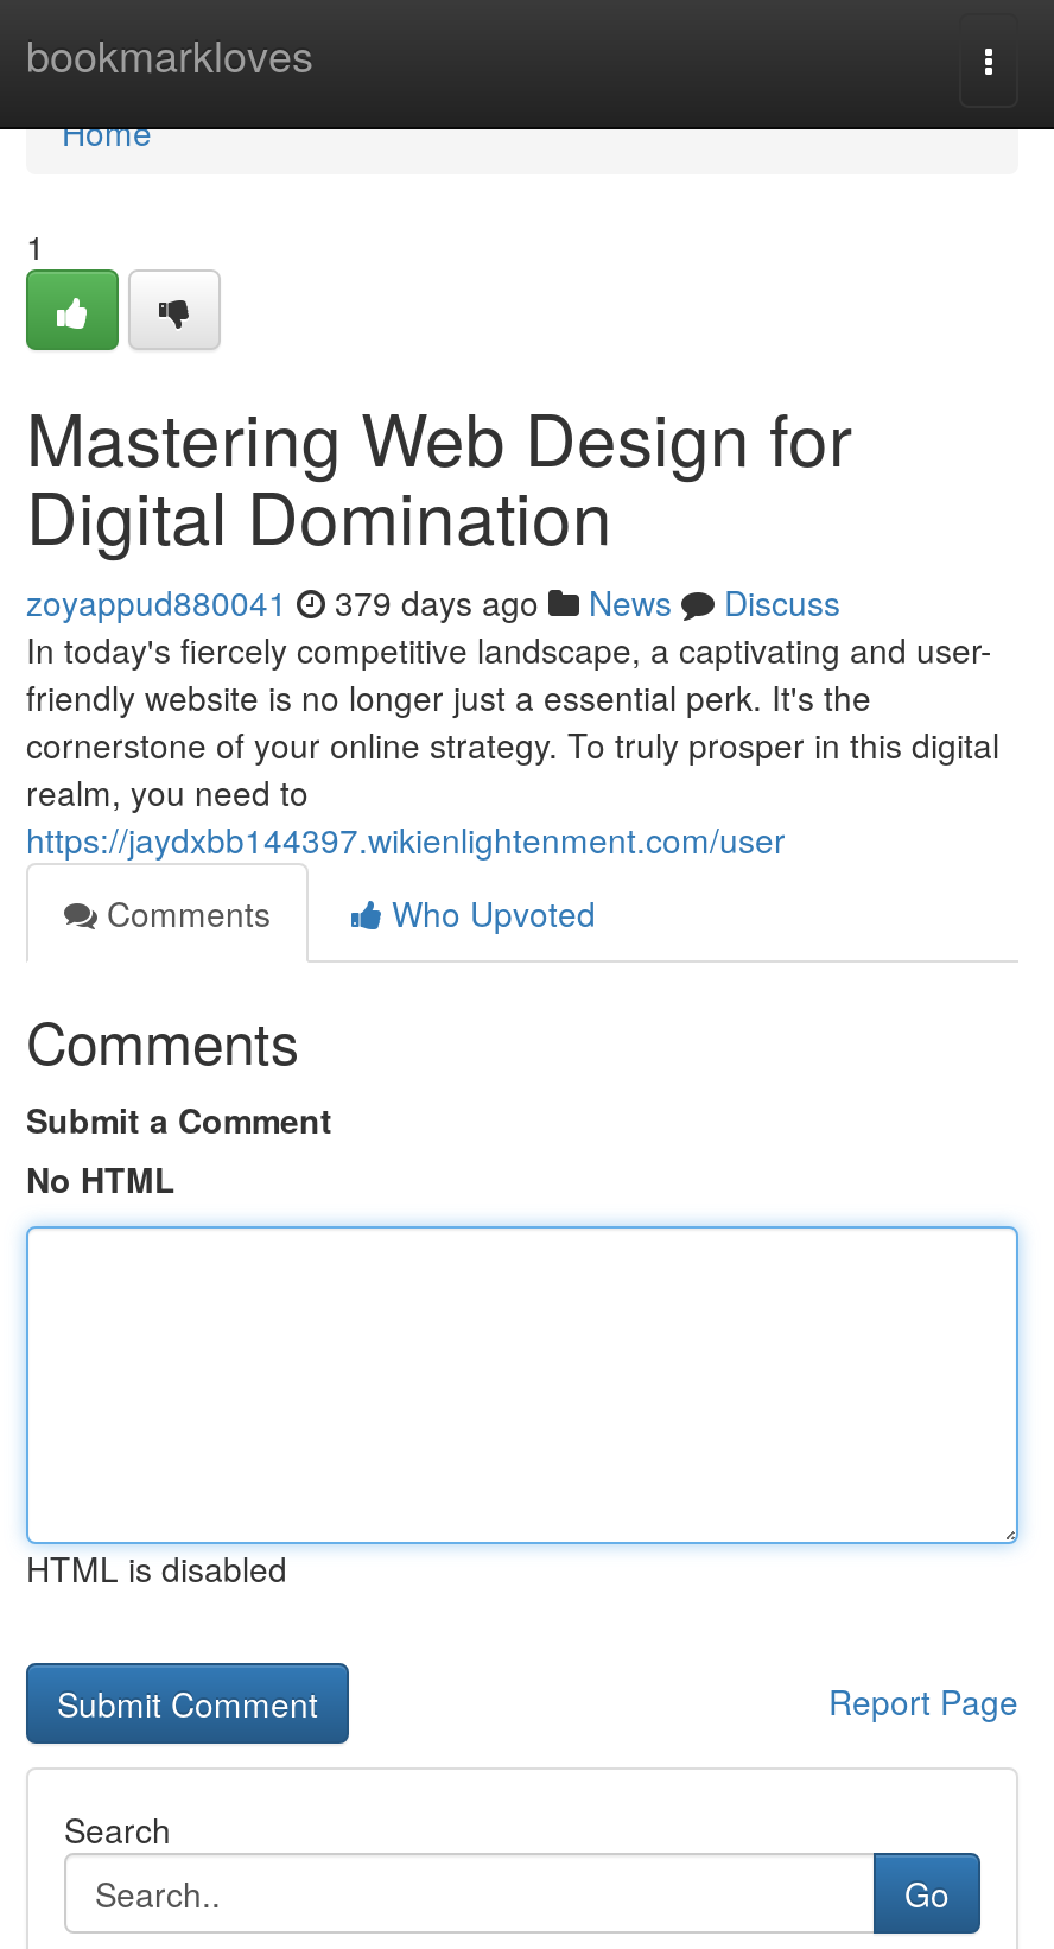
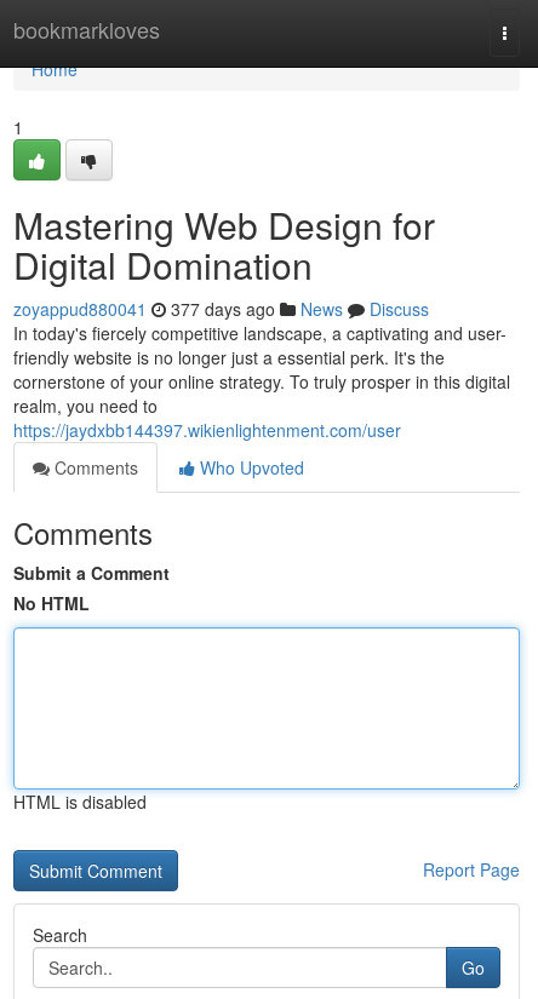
- zoyappud880041 379 days ago News Discuss
+ zoyappud880041 377 days ago News Discuss
